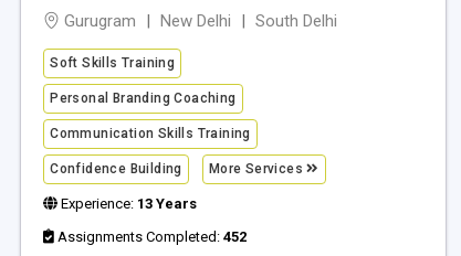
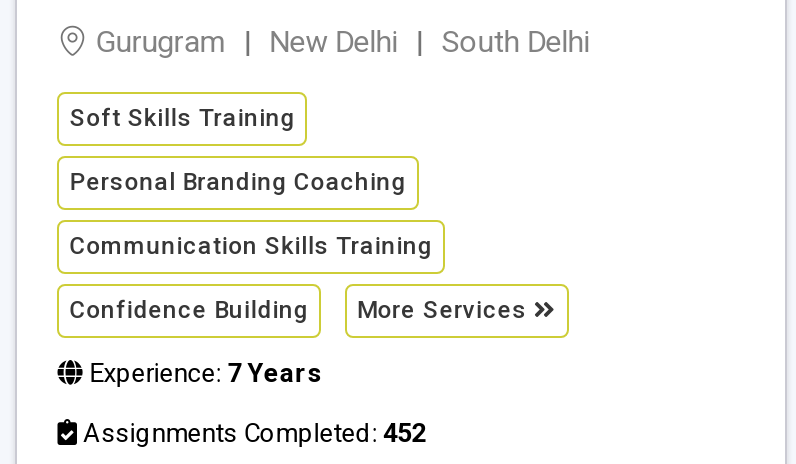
- Experience: 13 Years
+ Experience: 7 Years
